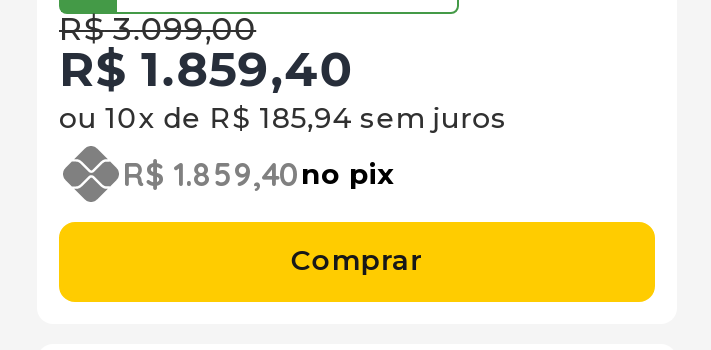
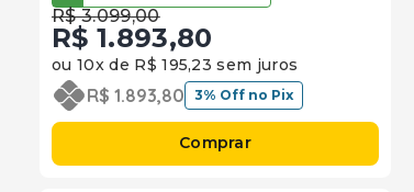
- R$ 1.859,40
- ou 10x de R$ 185,94 sem juros
- R$ 1.859,40no pix
+ R$ 1.893,80
+ ou 10x de R$ 195,23 sem juros
+ R$ 1.893,80 3% Off no Pix
